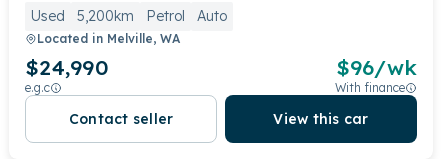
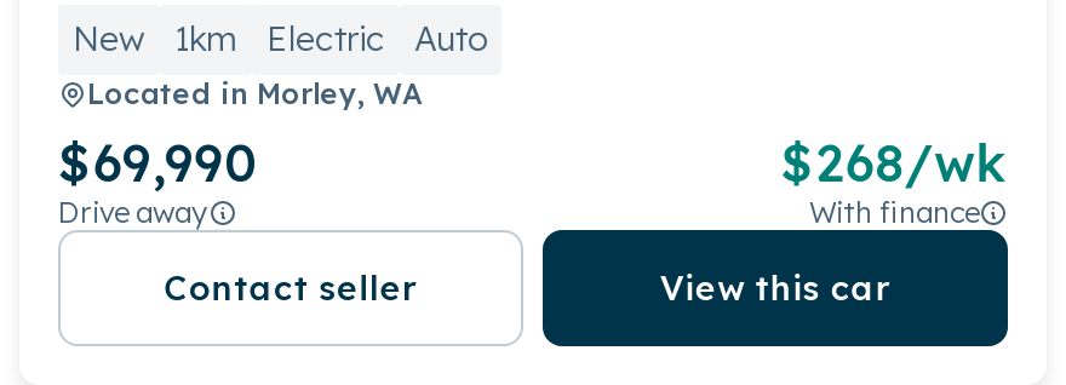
- Used
- 5,200km
- Petrol
+ New
+ 1km
+ Electric

- Located in Melville, WA
- $24,990
- e.g.c
+ Located in Morley, WA
+ $69,990
+ Drive away

- $96/wk
+ $268/wk
